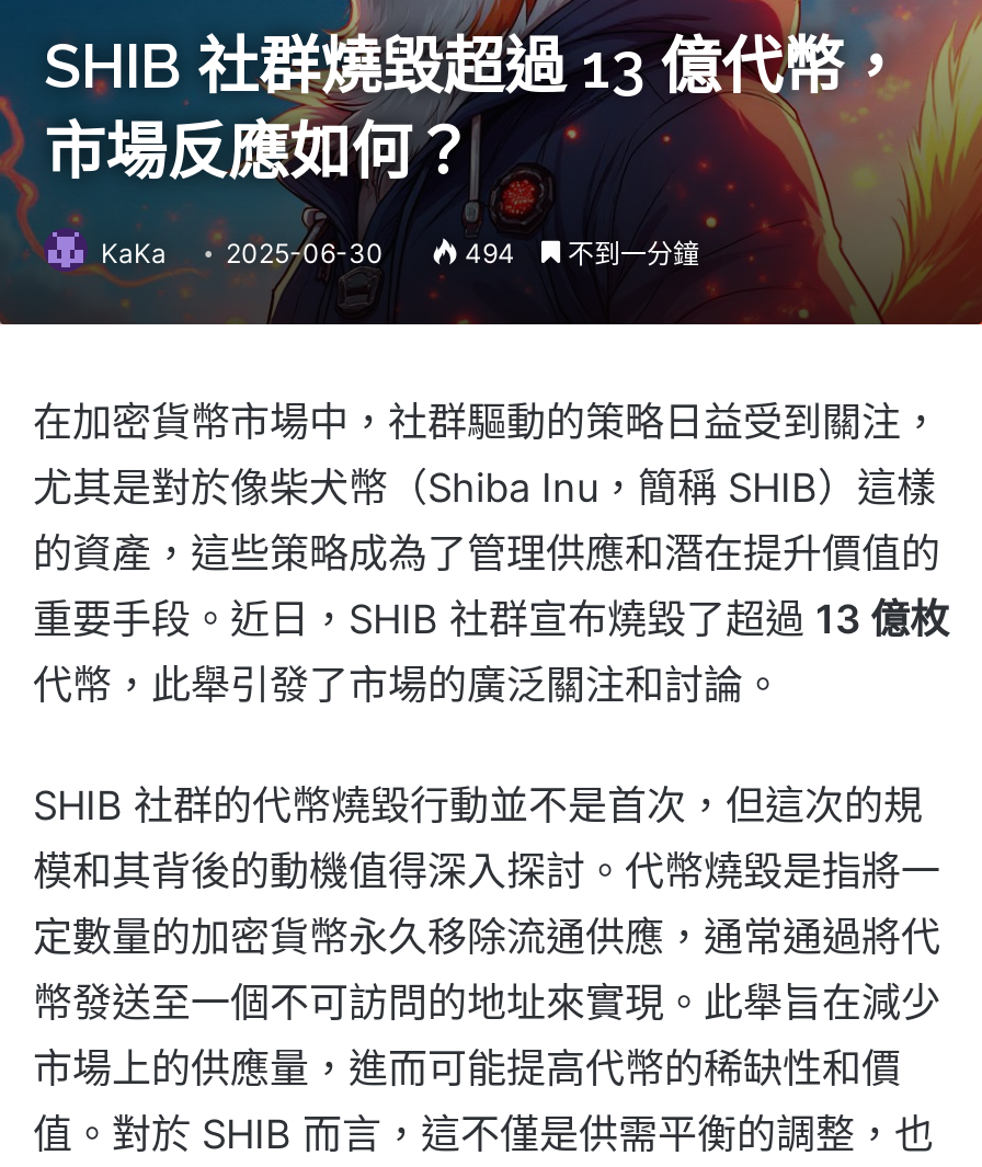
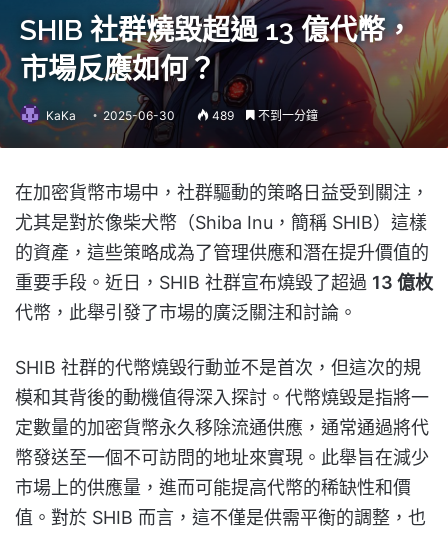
- 494 不到一分鐘
+ 489 不到一分鐘
